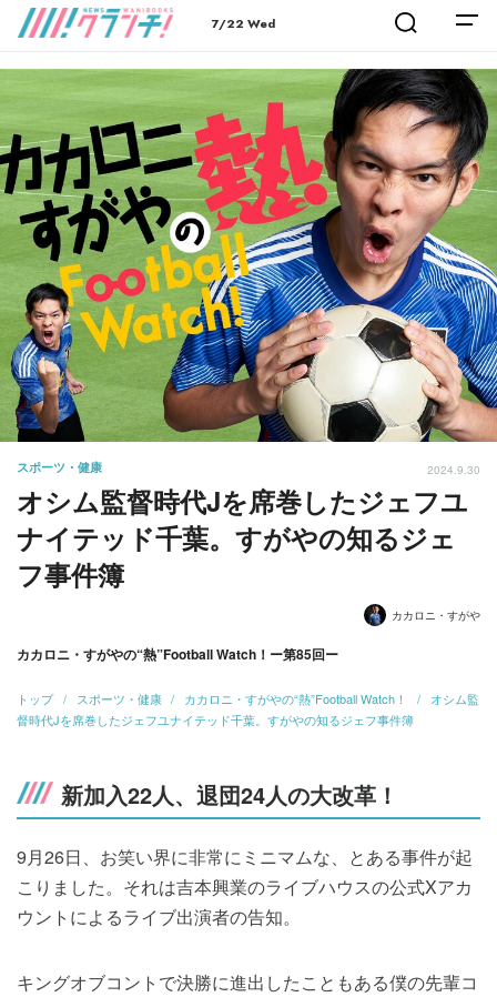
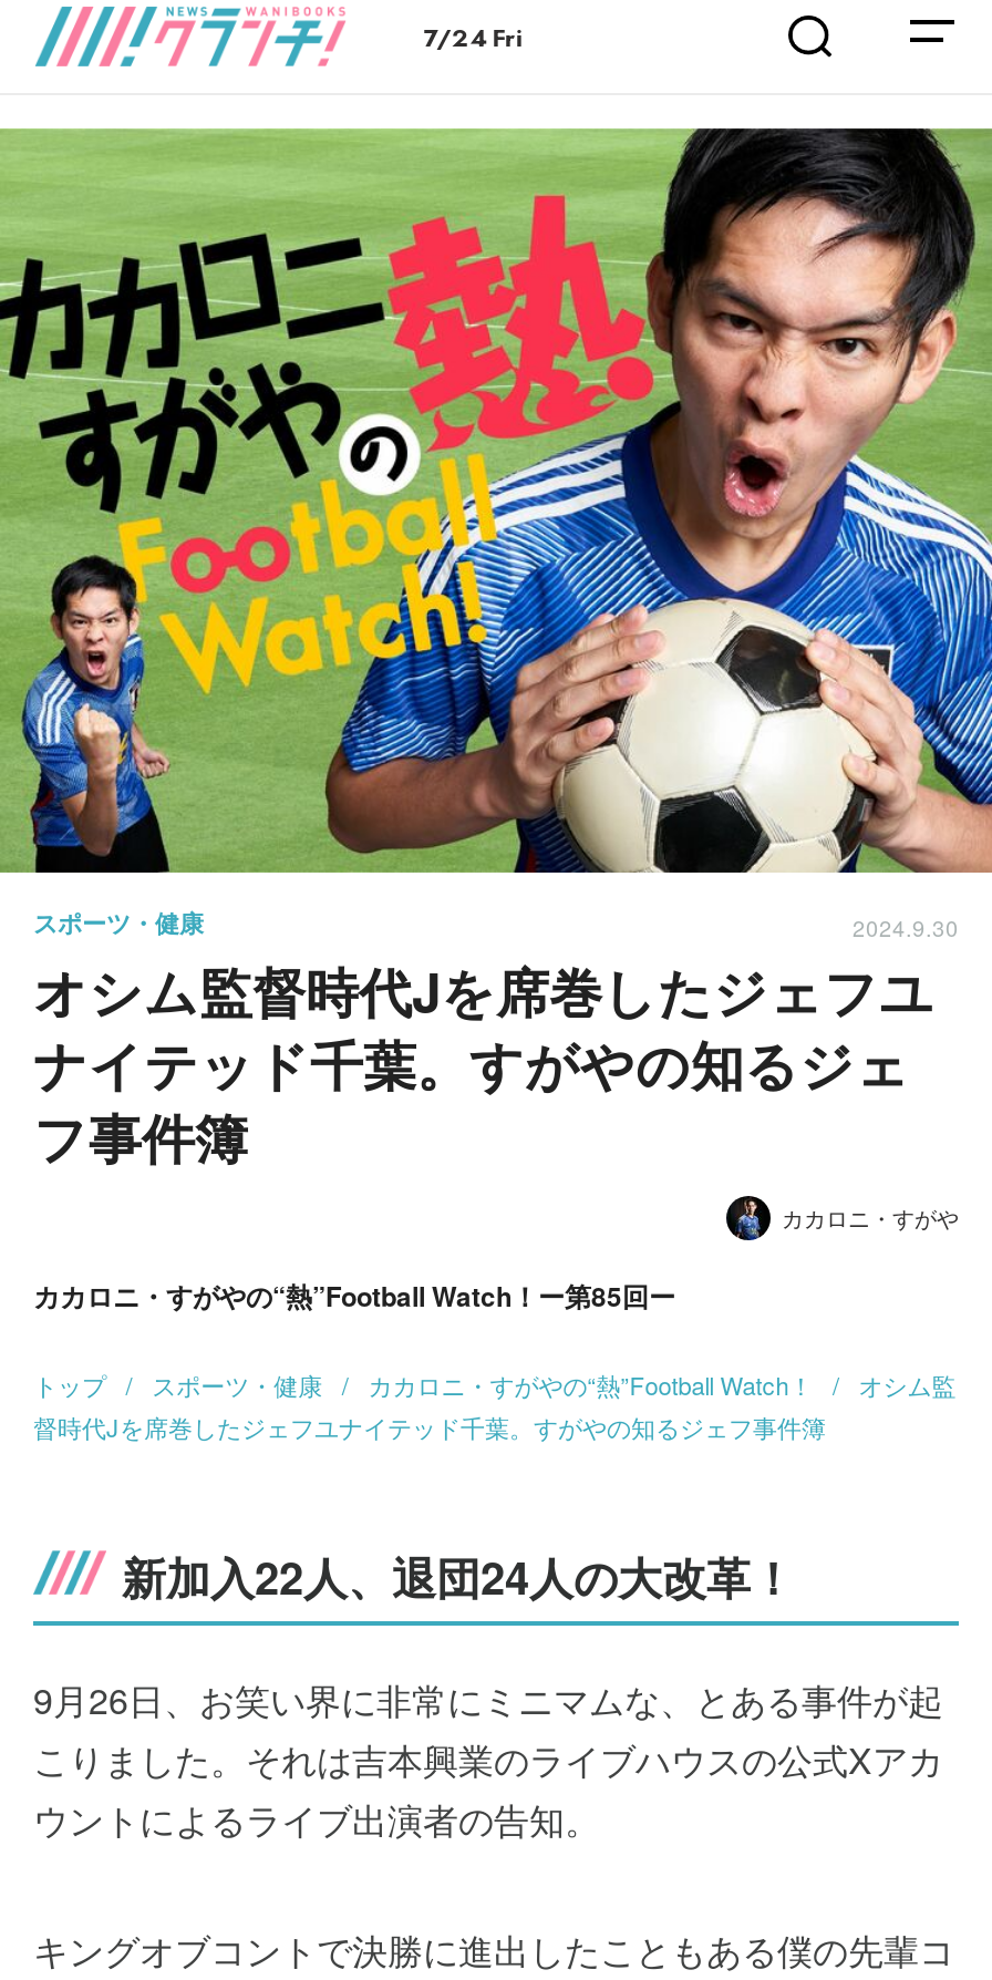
- 7/22 Wed
+ 7/24 Fri
